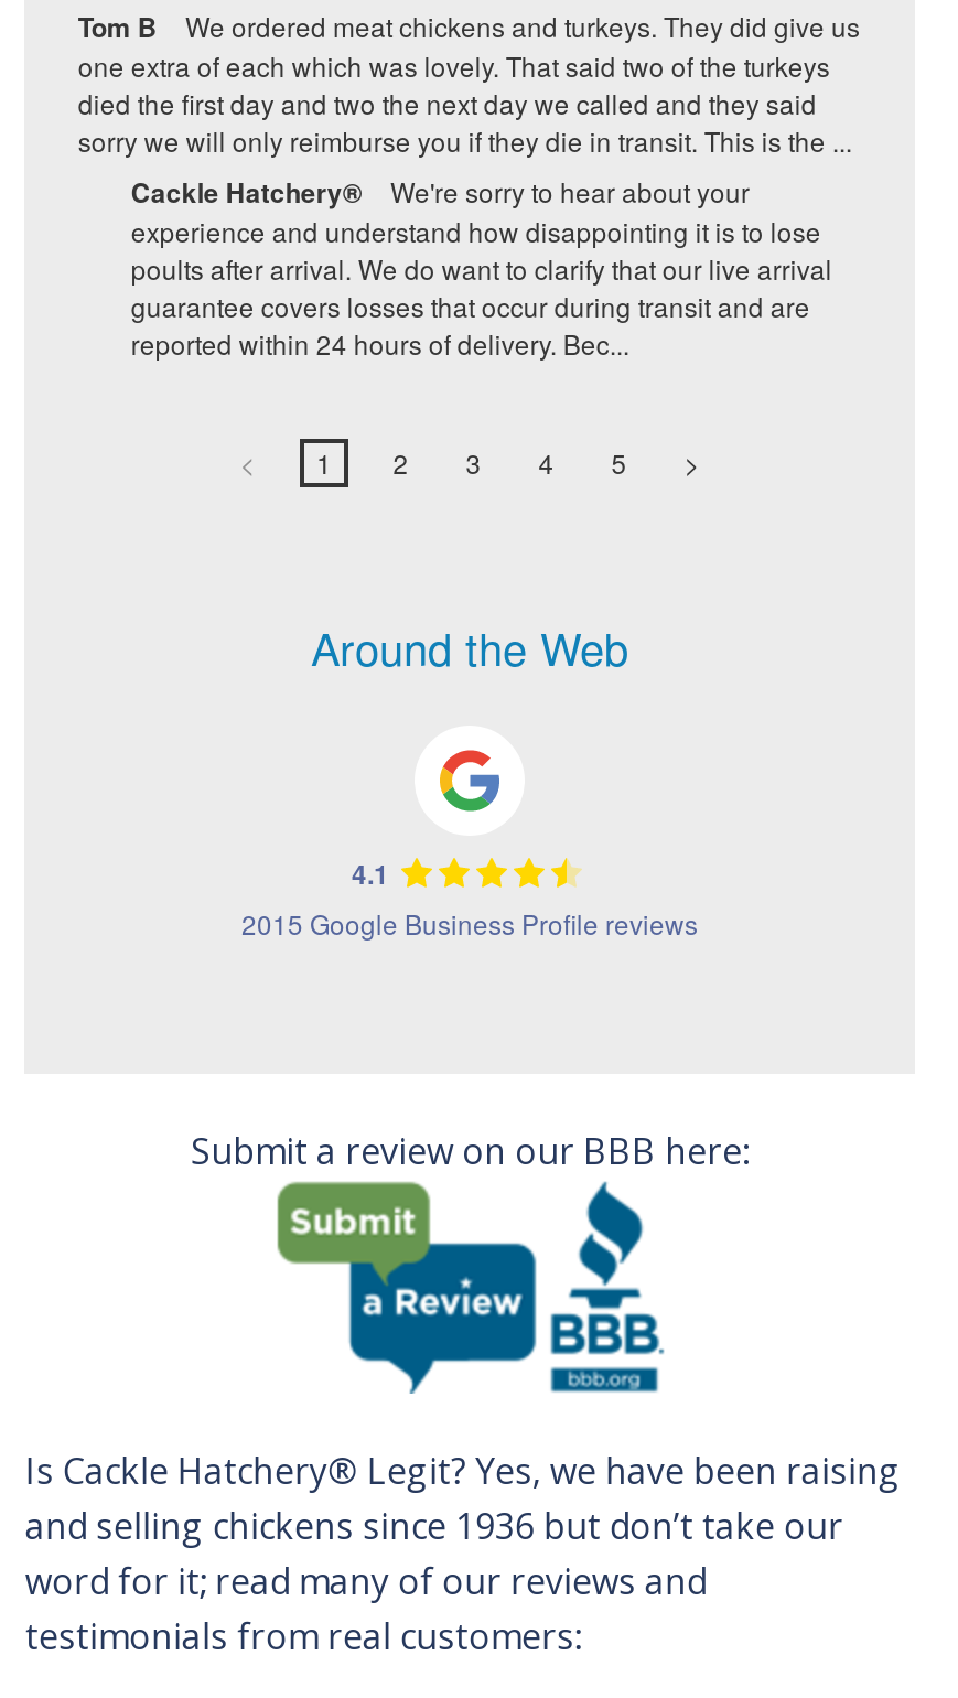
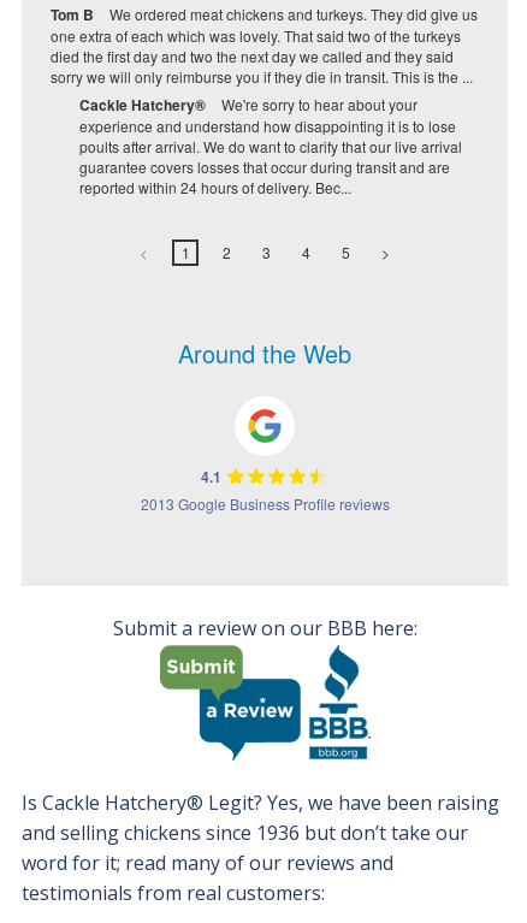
- 2015 Google Business Profile reviews
+ 2013 Google Business Profile reviews
